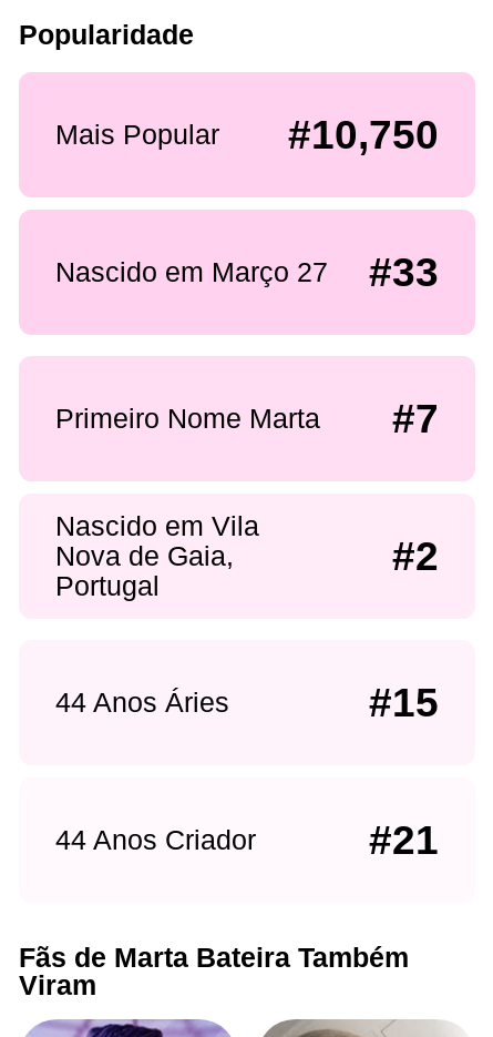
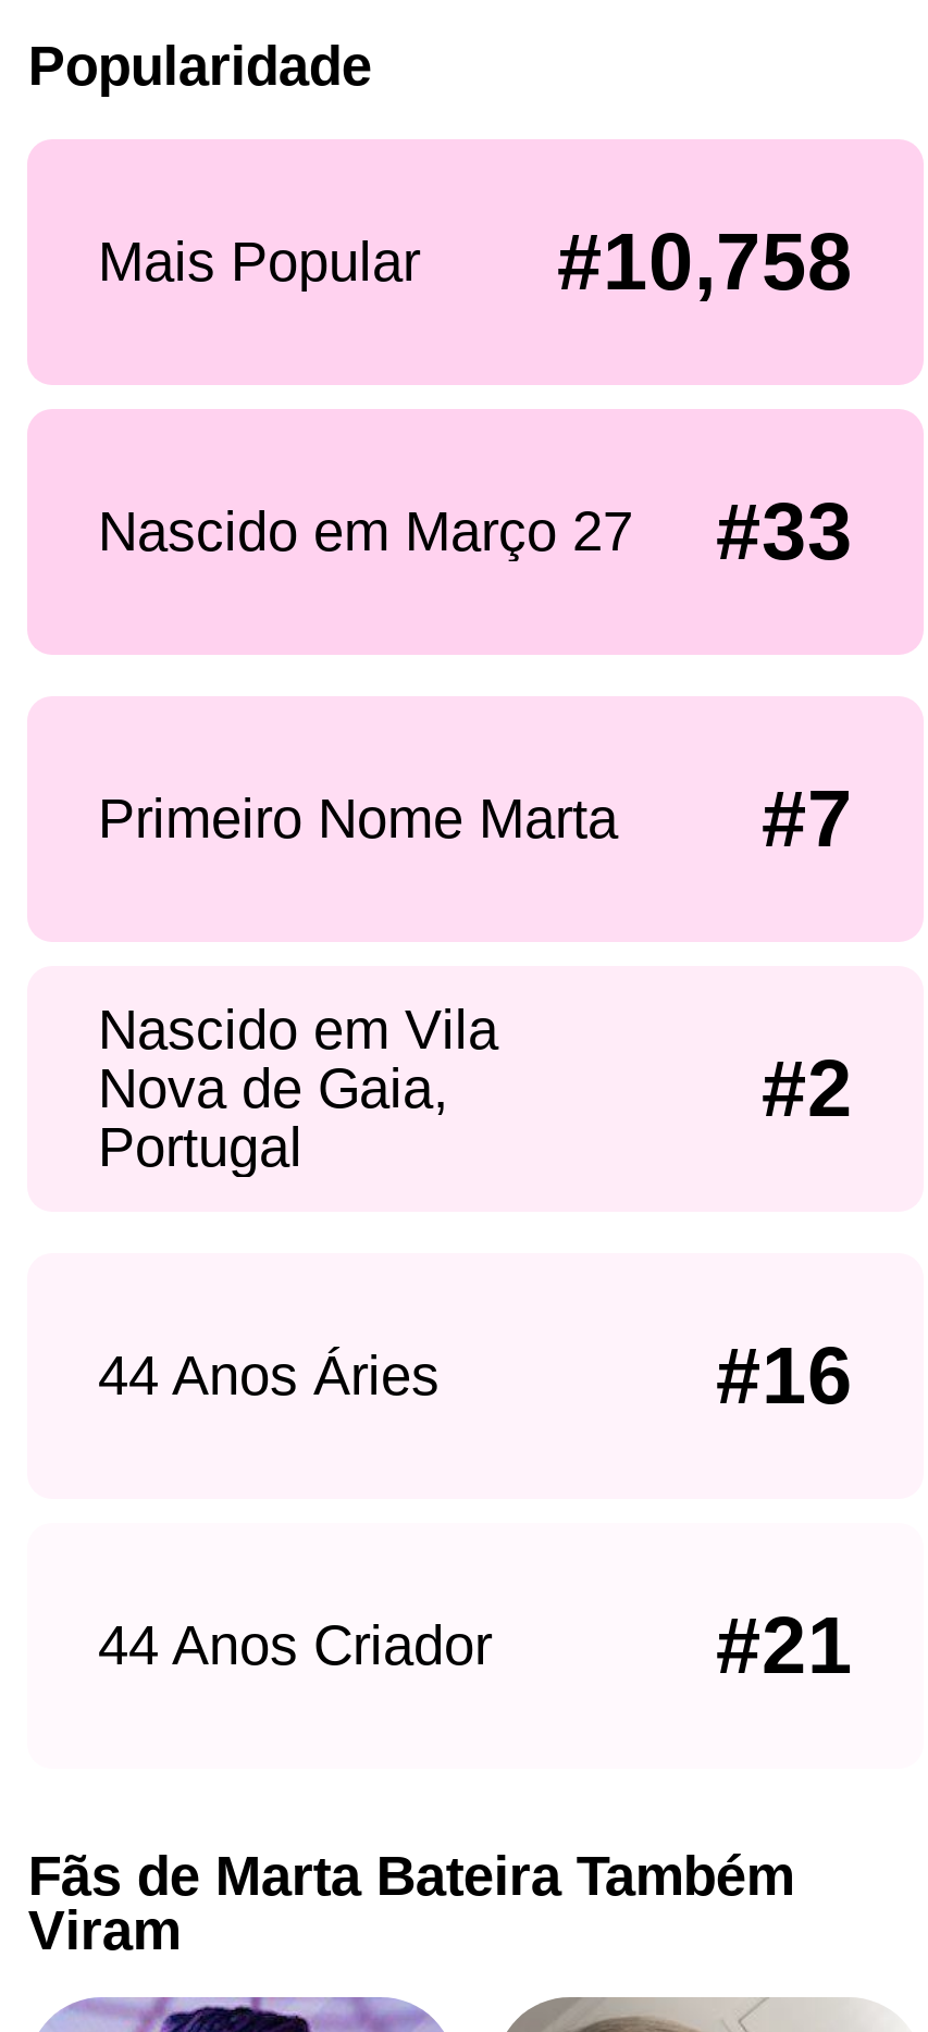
- #10,750
+ #10,758

- #15
+ #16
